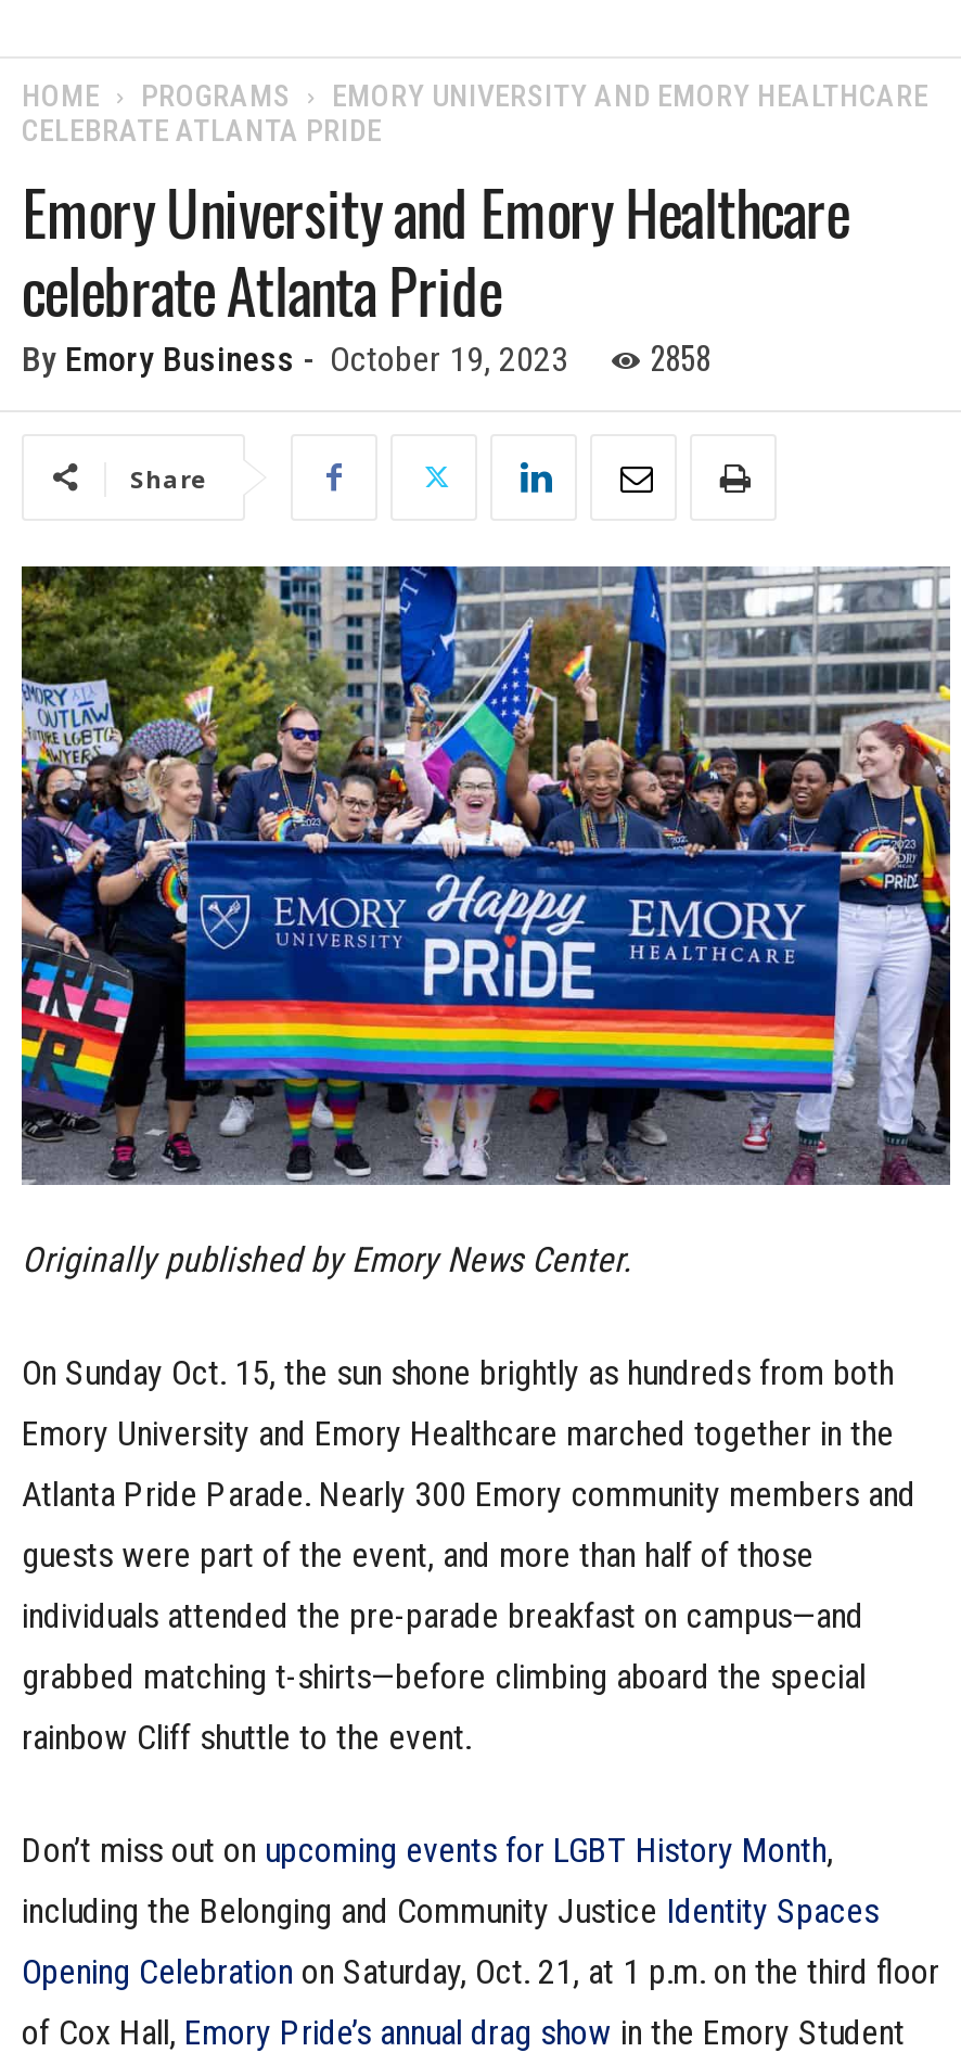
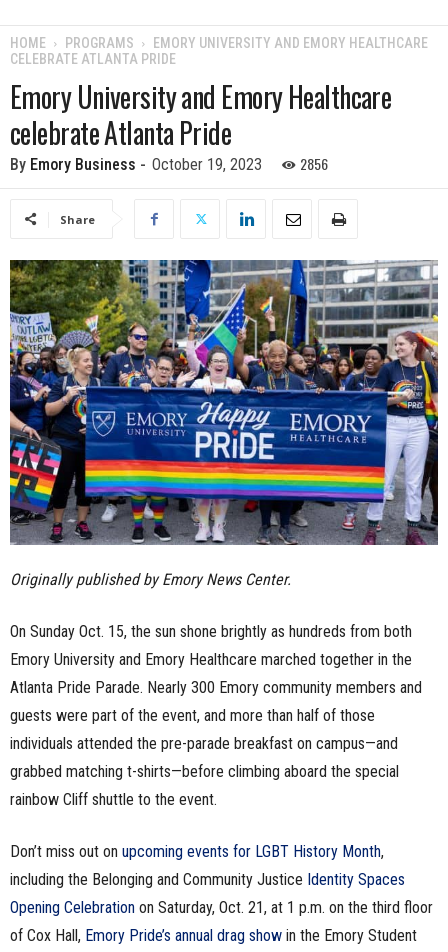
- 2858
+ 2856
